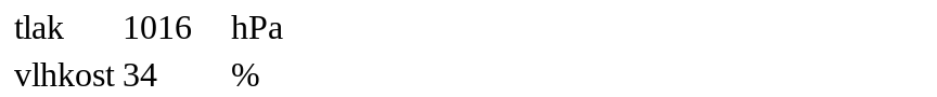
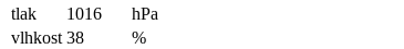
- vlhkost 34
+ vlhkost 38
